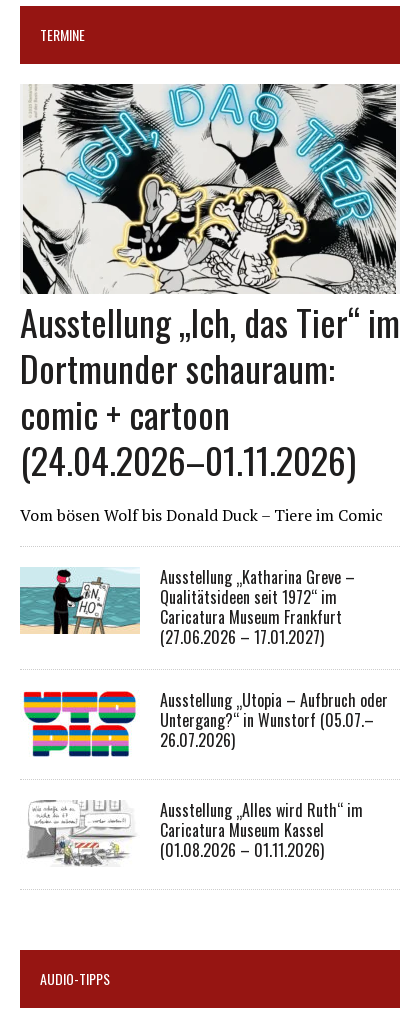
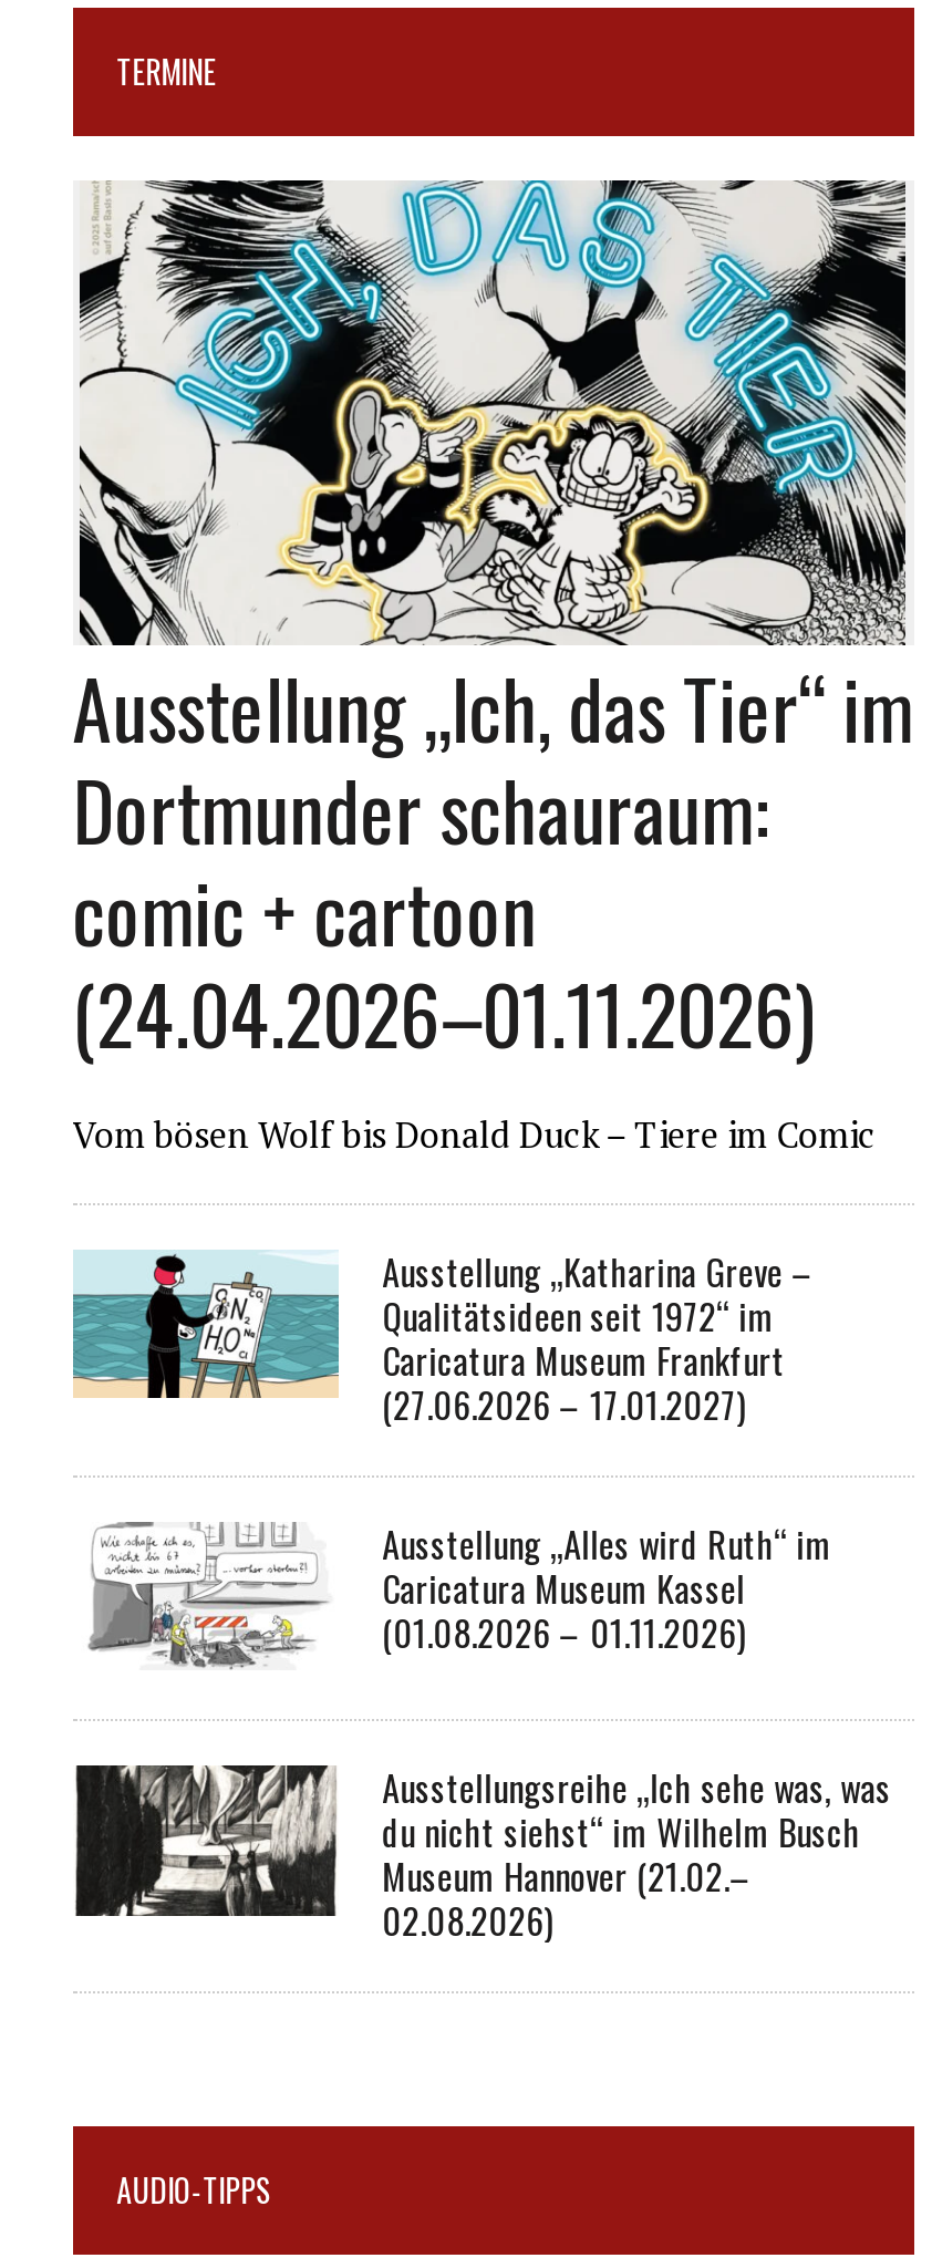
- [image]
- Ausstellung „Utopia – Aufbruch oder
- Untergang?“ in Wunstorf (05.07.–
- 26.07.2026)

moved up: Ausstellung „Alles wird Ruth“ im | Caricatura Museum Kassel | (01.08.2026 – 01.11.2026)

+ [image]
+ Ausstellungsreihe „Ich sehe was, was
+ du nicht siehst“ im Wilhelm Busch
+ Museum Hannover (21.02.–
+ 02.08.2026)
